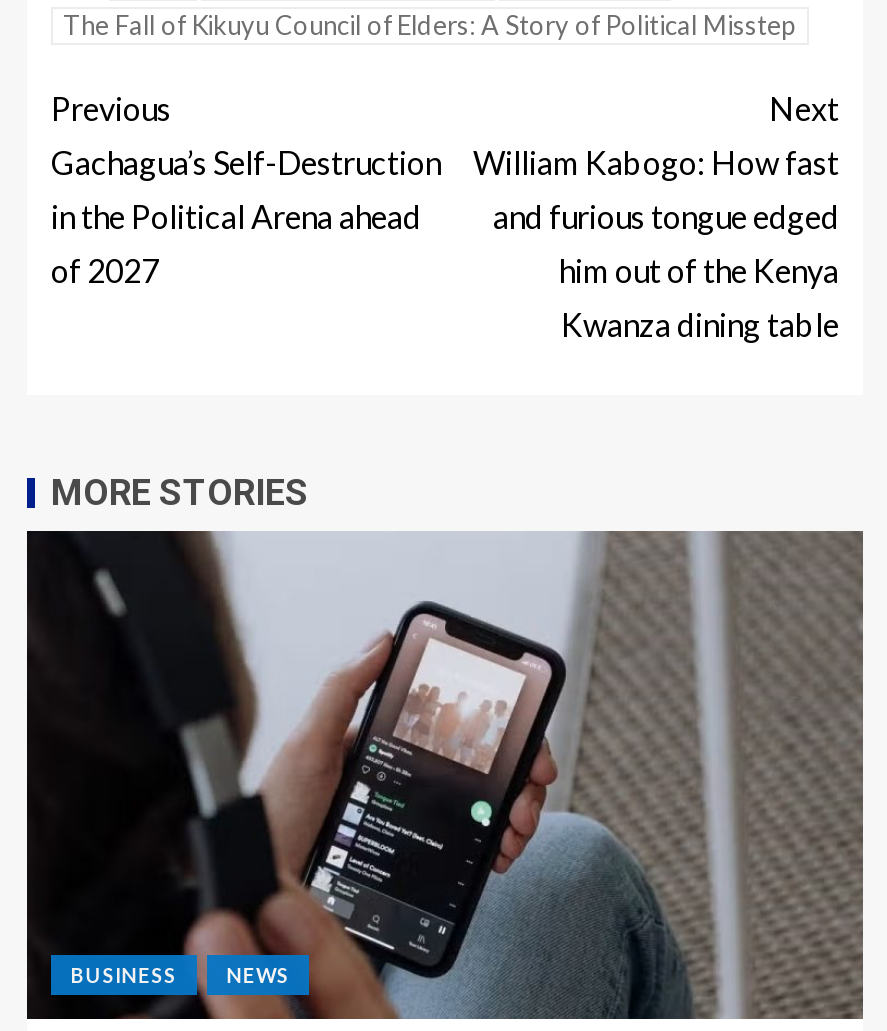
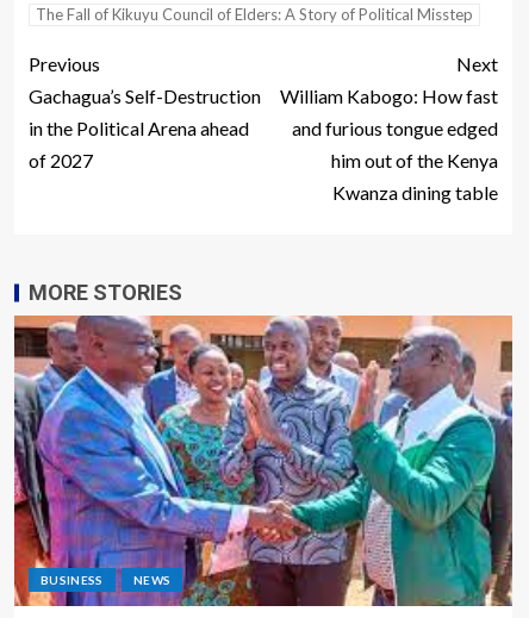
- [image]
+ [image]
